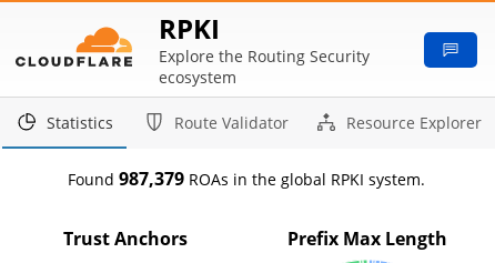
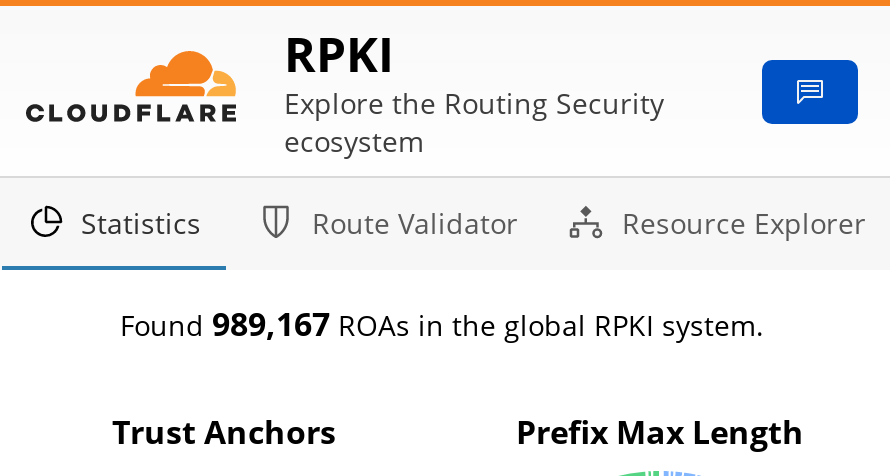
- Found 987,379 ROAs in the global RPKI system.
+ Found 989,167 ROAs in the global RPKI system.
